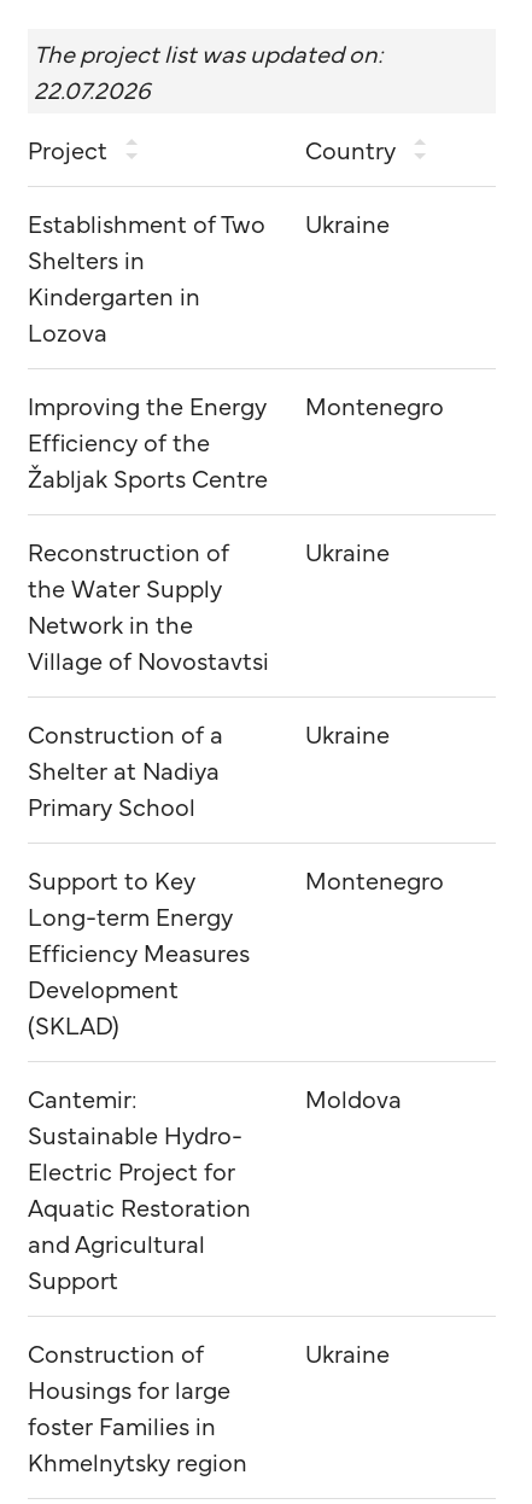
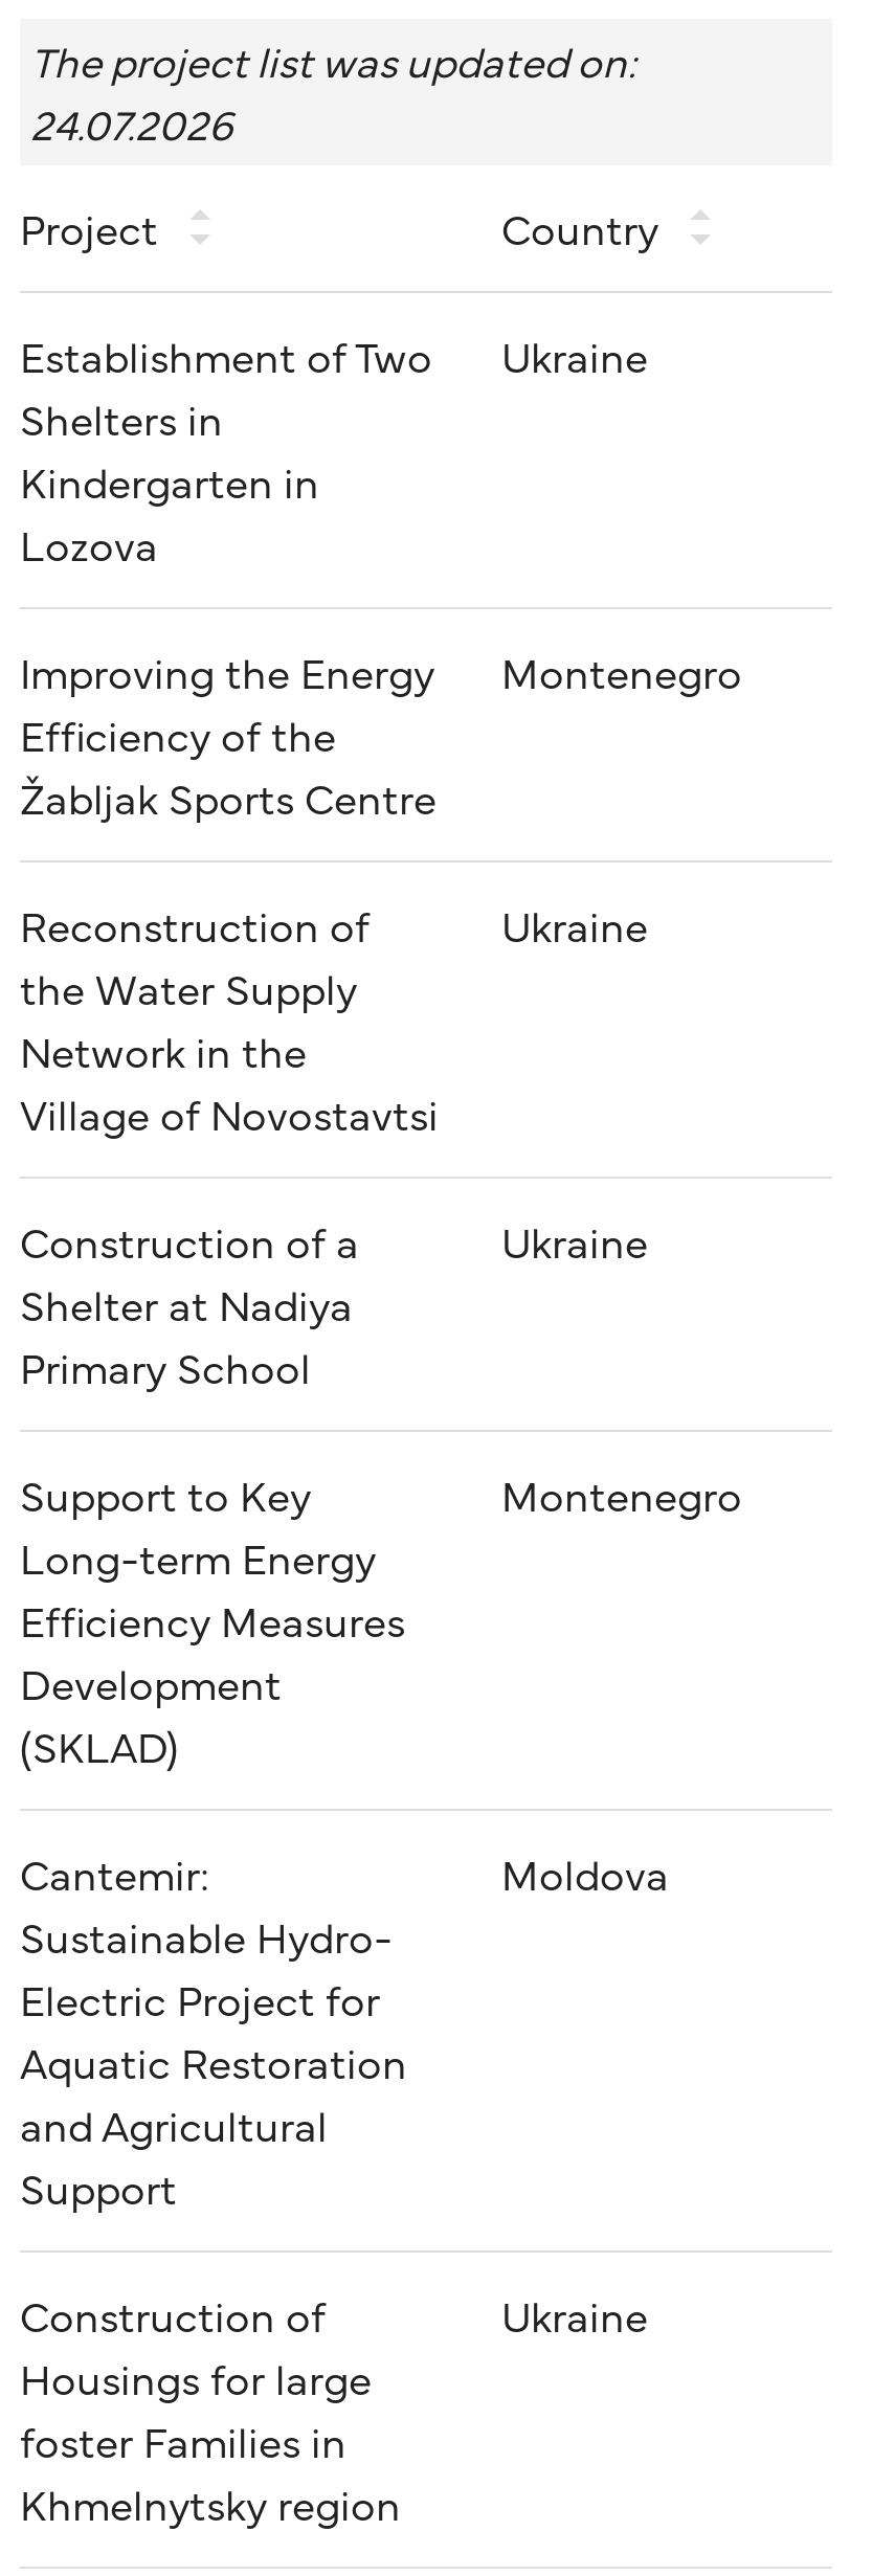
- 22.07.2026
+ 24.07.2026
